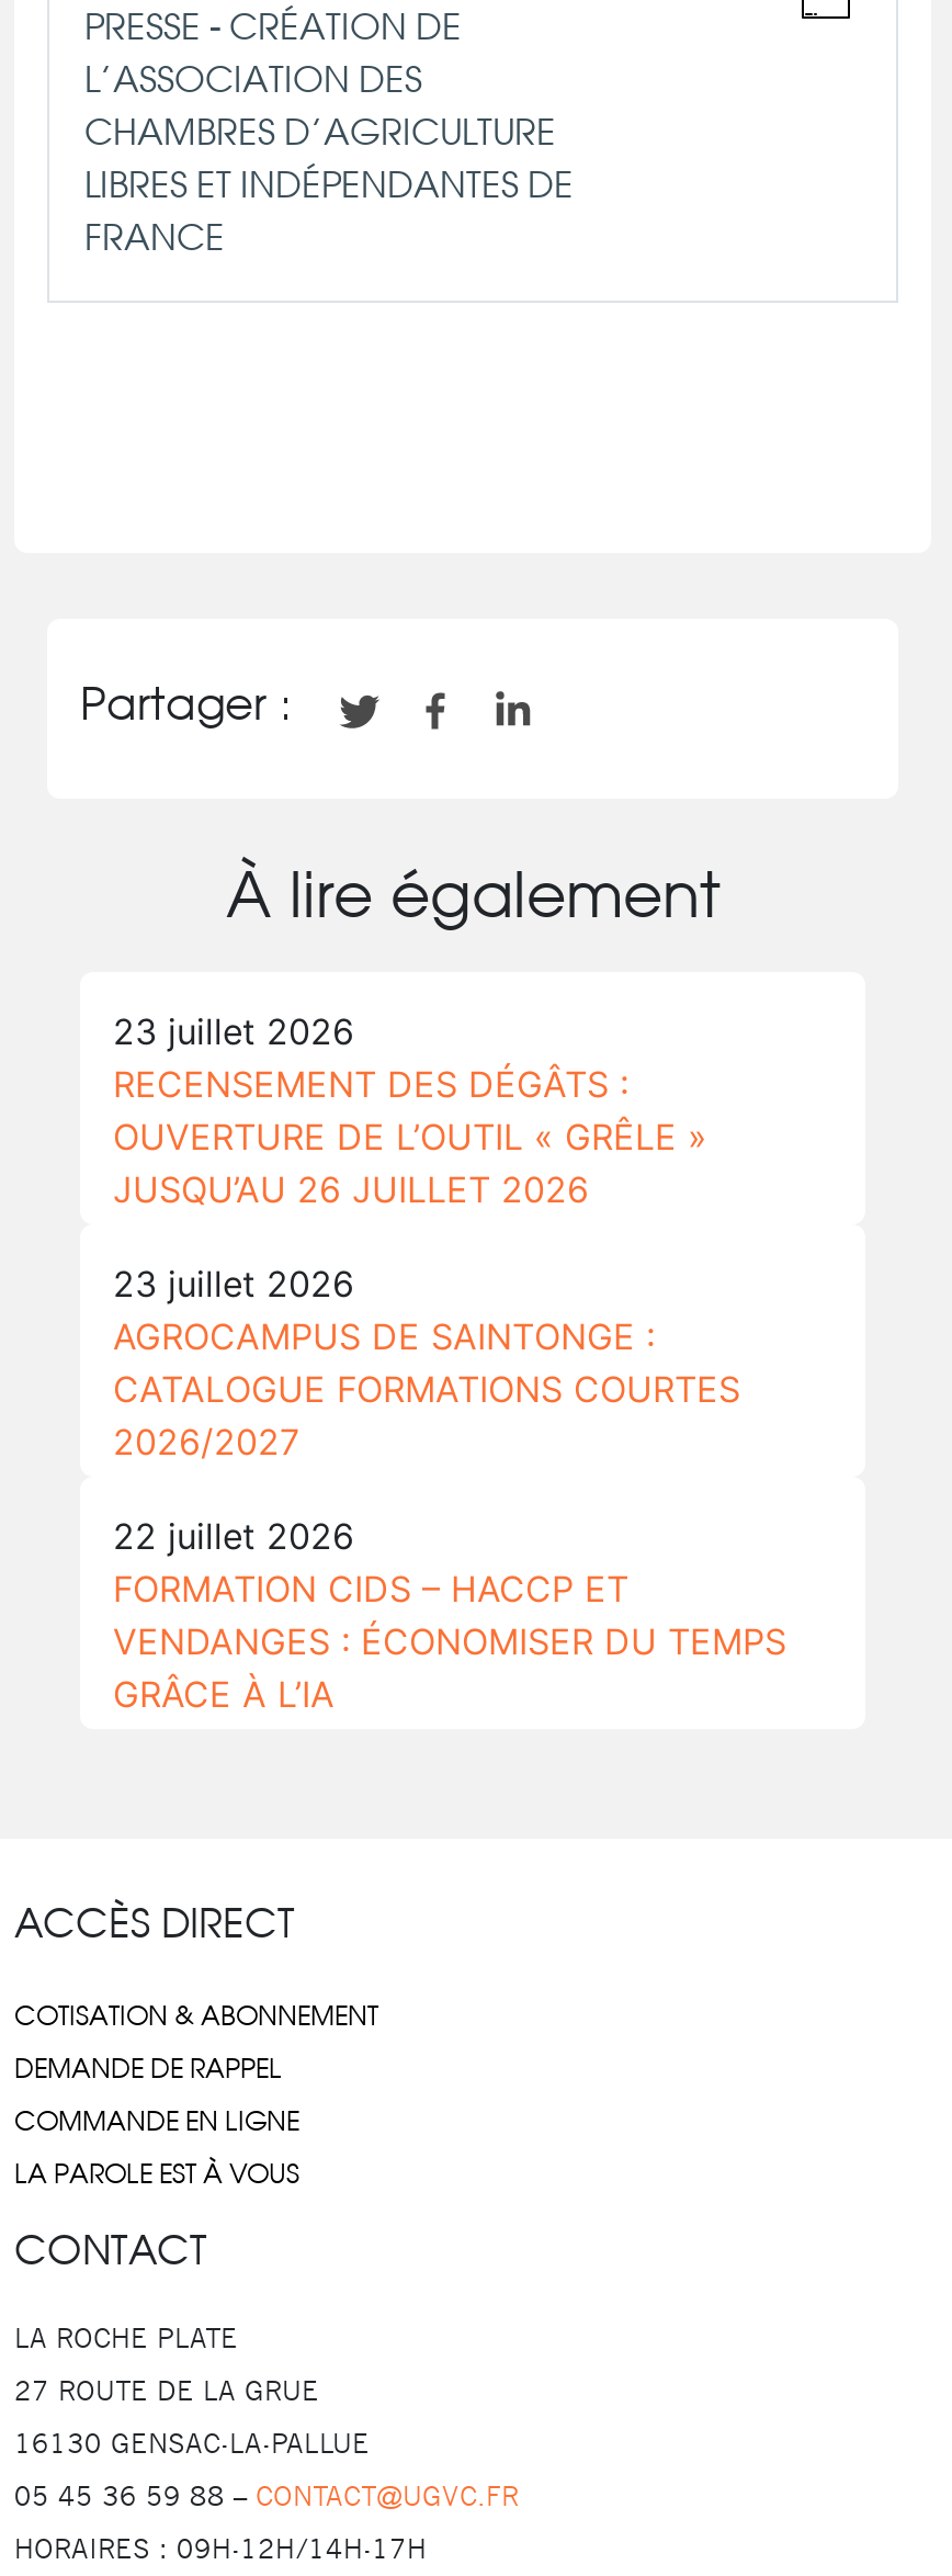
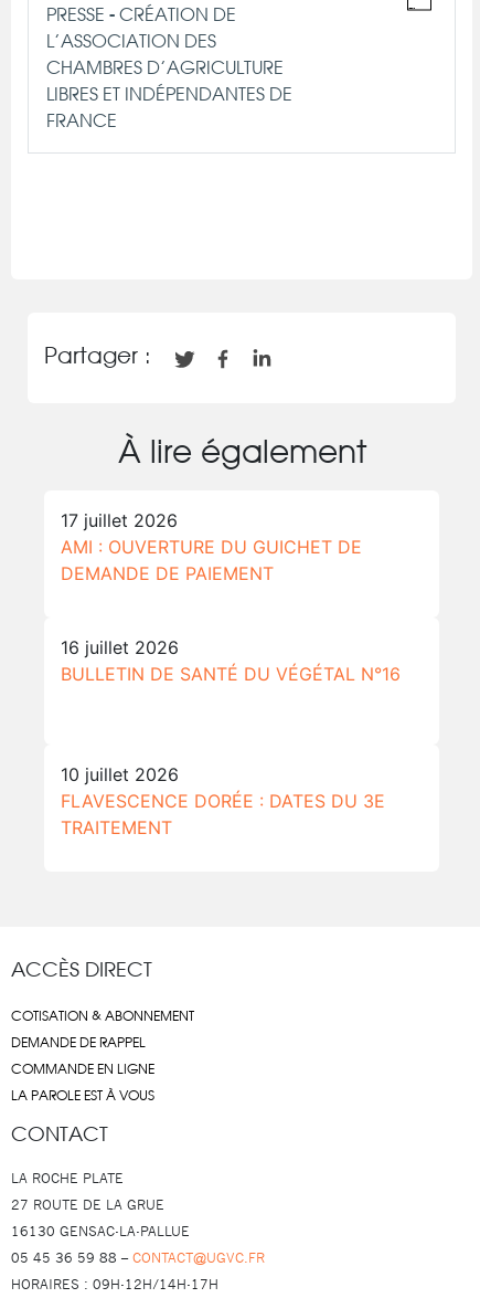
- 23 juillet 2026
- RECENSEMENT DES DÉGÂTS :
- OUVERTURE DE L’OUTIL « GRÊLE »
- JUSQU’AU 26 JUILLET 2026
+ 17 juillet 2026
+ AMI : OUVERTURE DU GUICHET DE
+ DEMANDE DE PAIEMENT

- 23 juillet 2026
- AGROCAMPUS DE SAINTONGE :
- CATALOGUE FORMATIONS COURTES
- 2026/2027
+ 16 juillet 2026
+ BULLETIN DE SANTÉ DU VÉGÉTAL N°16

- 22 juillet 2026
- FORMATION CIDS – HACCP ET
- VENDANGES : ÉCONOMISER DU TEMPS
- GRÂCE À L’IA
+ 10 juillet 2026
+ FLAVESCENCE DORÉE : DATES DU 3E
+ TRAITEMENT
